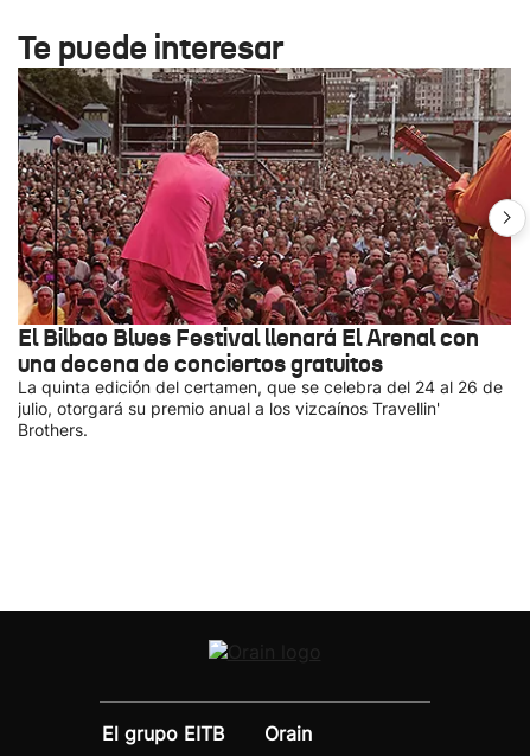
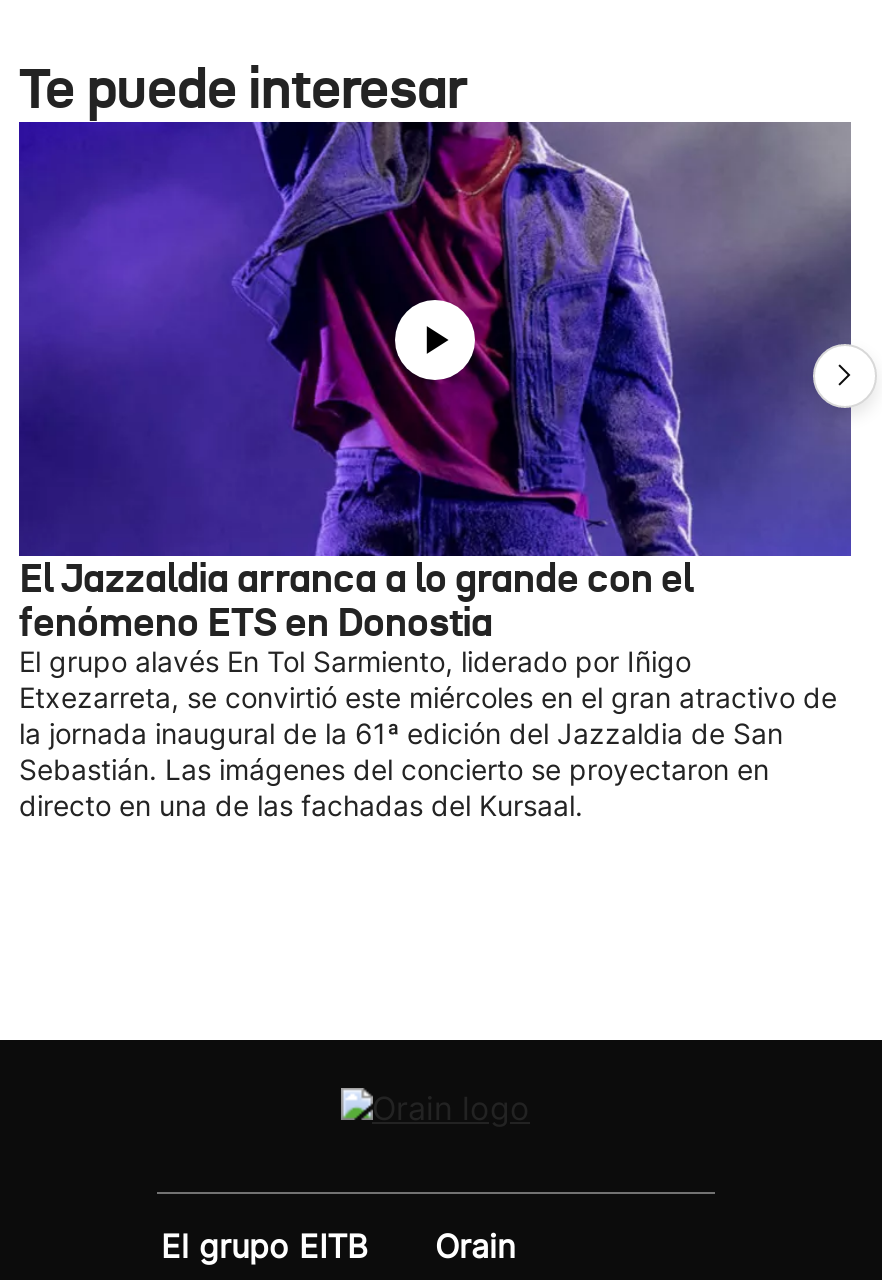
- [image]
- El Bilbao Blues Festival llenará El Arenal con
- una decena de conciertos gratuitos
- La quinta edición del certamen, que se celebra del 24 al 26 de
- julio, otorgará su premio anual a los vizcaínos Travellin'
- Brothers.
+ [image]
+ El Jazzaldia arranca a lo grande con el
+ fenómeno ETS en Donostia
+ El grupo alavés En Tol Sarmiento, liderado por Iñigo
+ Etxezarreta, se convirtió este miércoles en el gran atractivo de
+ la jornada inaugural de la 61ª edición del Jazzaldia de San
+ Sebastián. Las imágenes del concierto se proyectaron en
+ directo en una de las fachadas del Kursaal.
